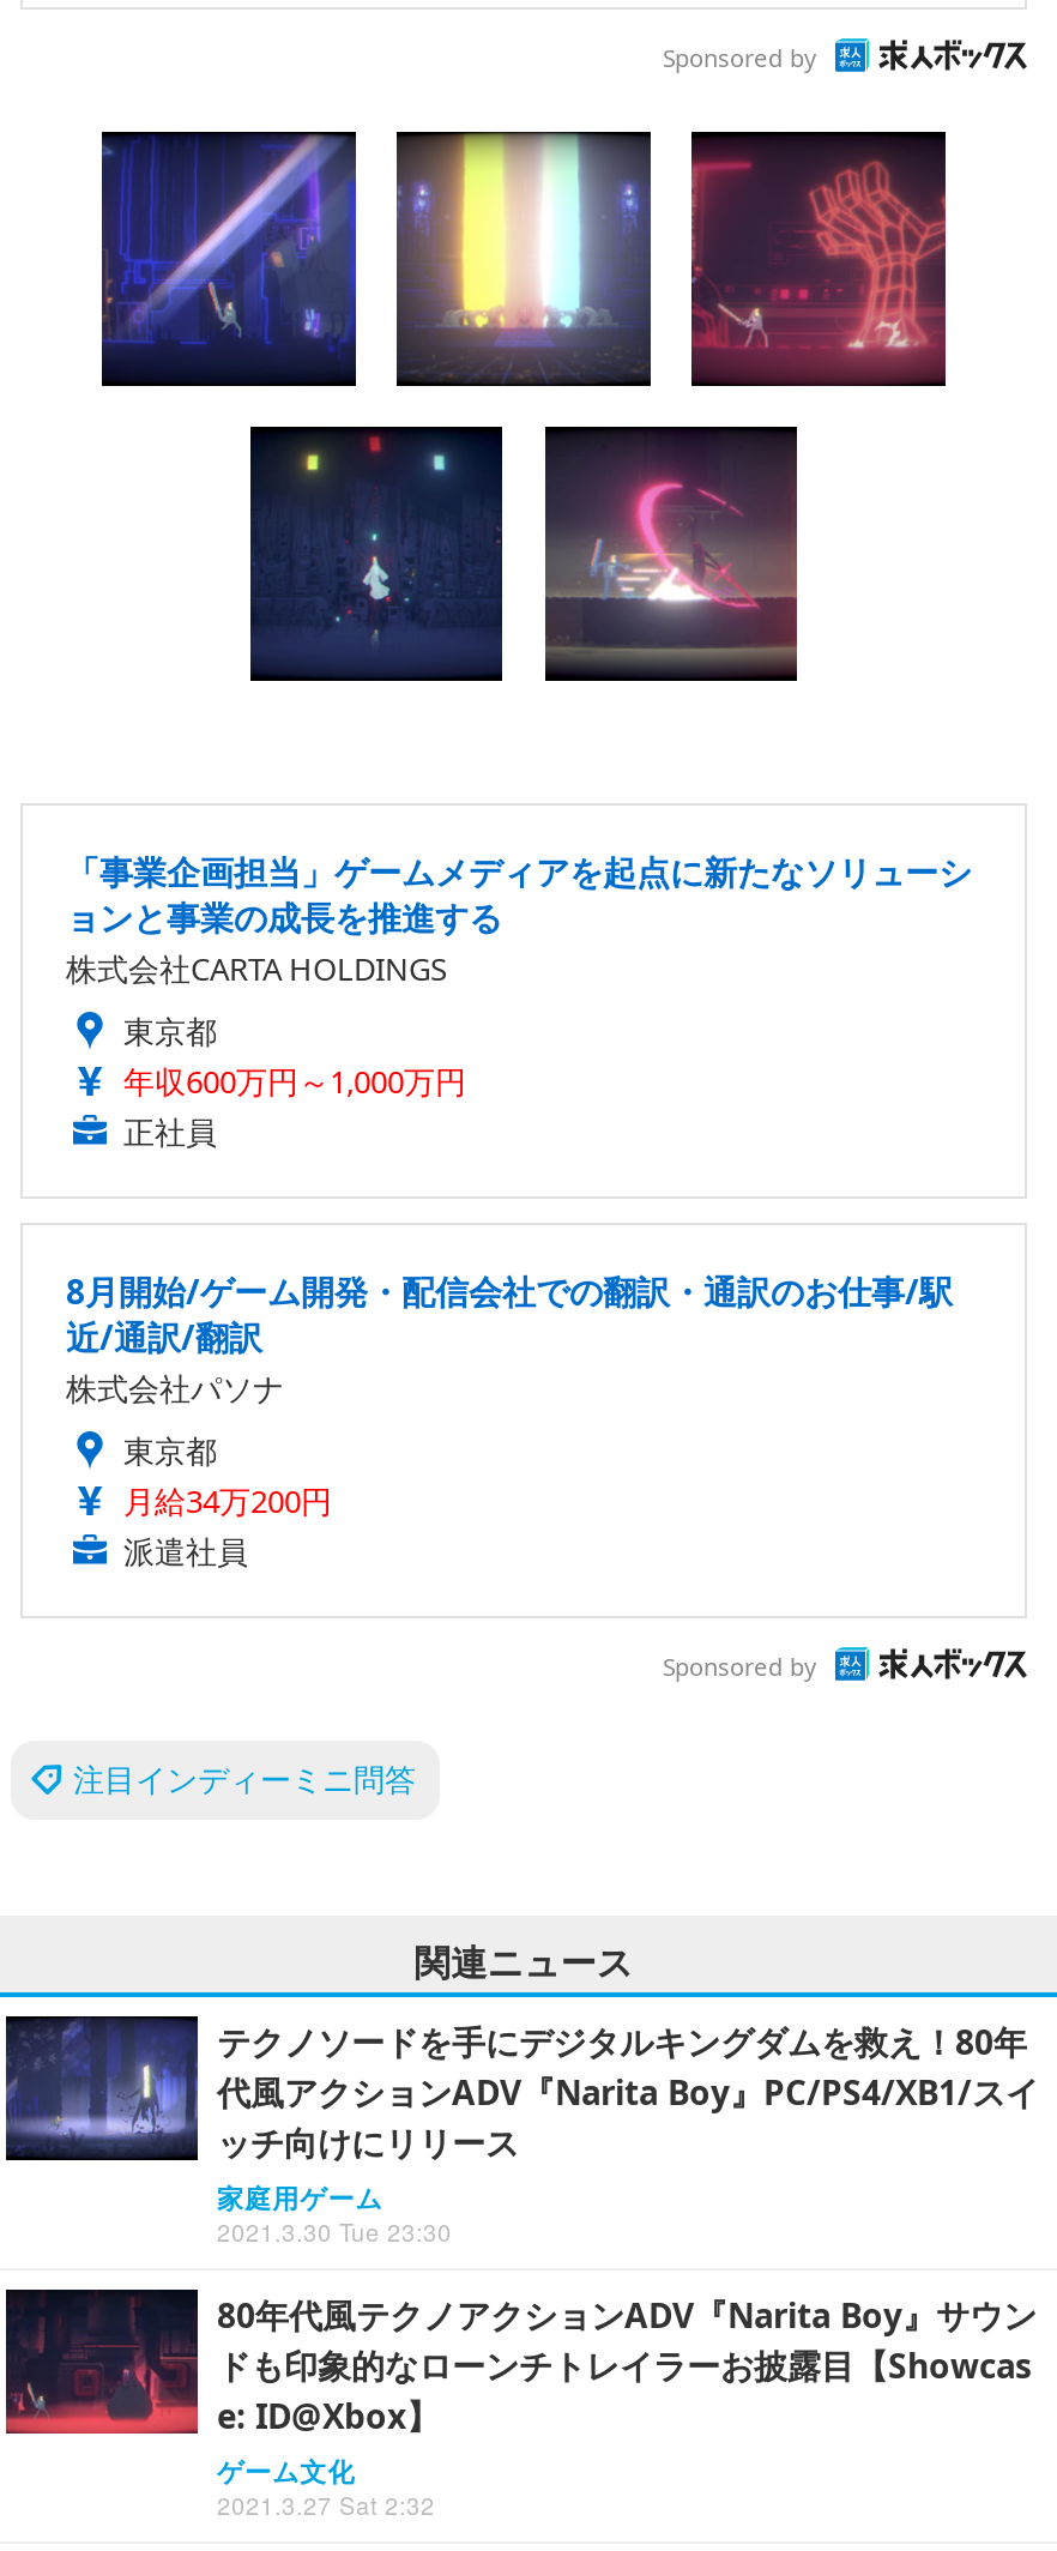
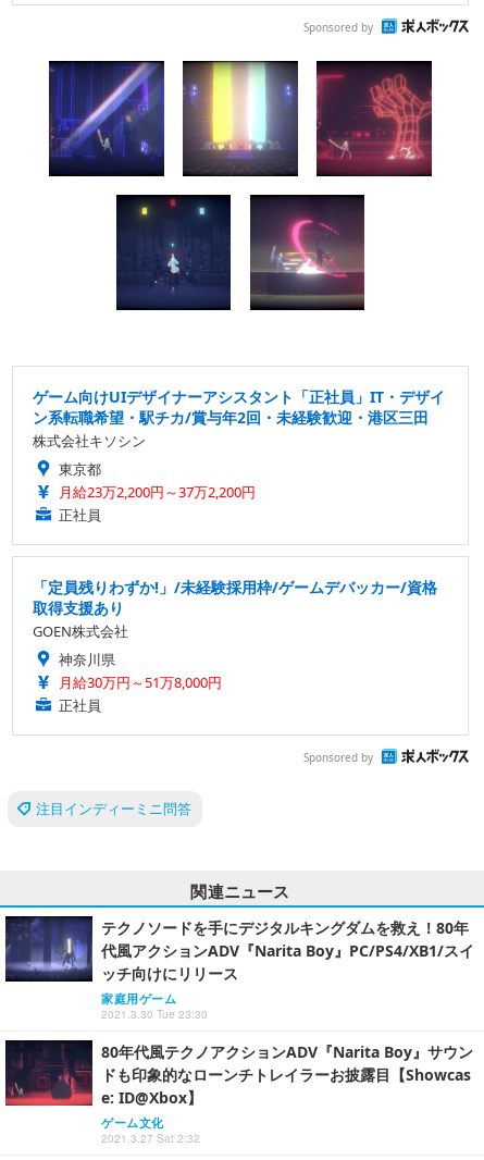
- 「事業企画担当」ゲームメディアを起点に新たなソリューシ
- ョンと事業の成長を推進する
- 株式会社CARTA HOLDINGS
+ ゲーム向けUIデザイナーアシスタント「正社員」IT・デザイ
+ ン系転職希望・駅チカ/賞与年2回・未経験歓迎・港区三田
+ 株式会社キソシン

- 年収600万円～1,000万円
+ 月給23万2,200円～37万2,200円

- 8月開始/ゲーム開発・配信会社での翻訳・通訳のお仕事/駅
- 近/通訳/翻訳
- 株式会社パソナ
- 東京都
- 月給34万200円
- 派遣社員
+ 「定員残りわずか!」/未経験採用枠/ゲームデバッカー/資格
+ 取得支援あり
+ GOEN株式会社
+ 神奈川県
+ 月給30万円～51万8,000円
+ 正社員
